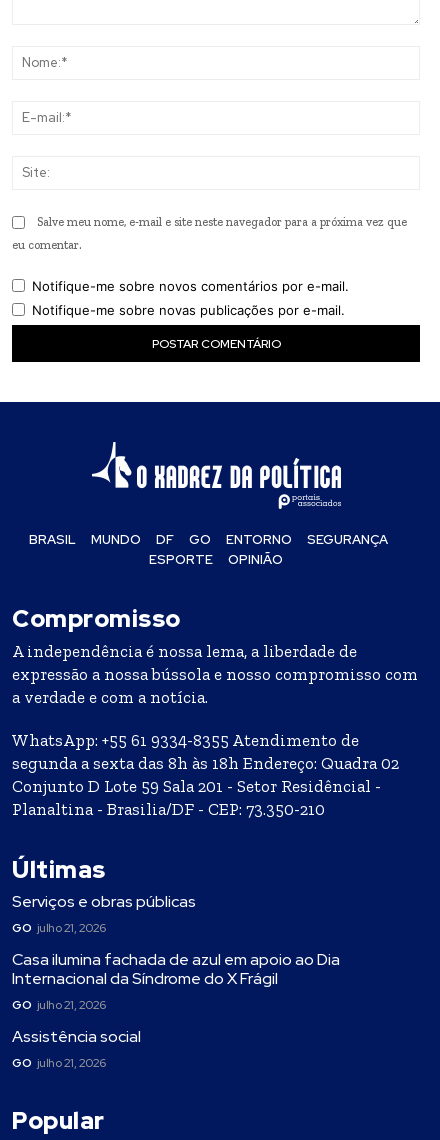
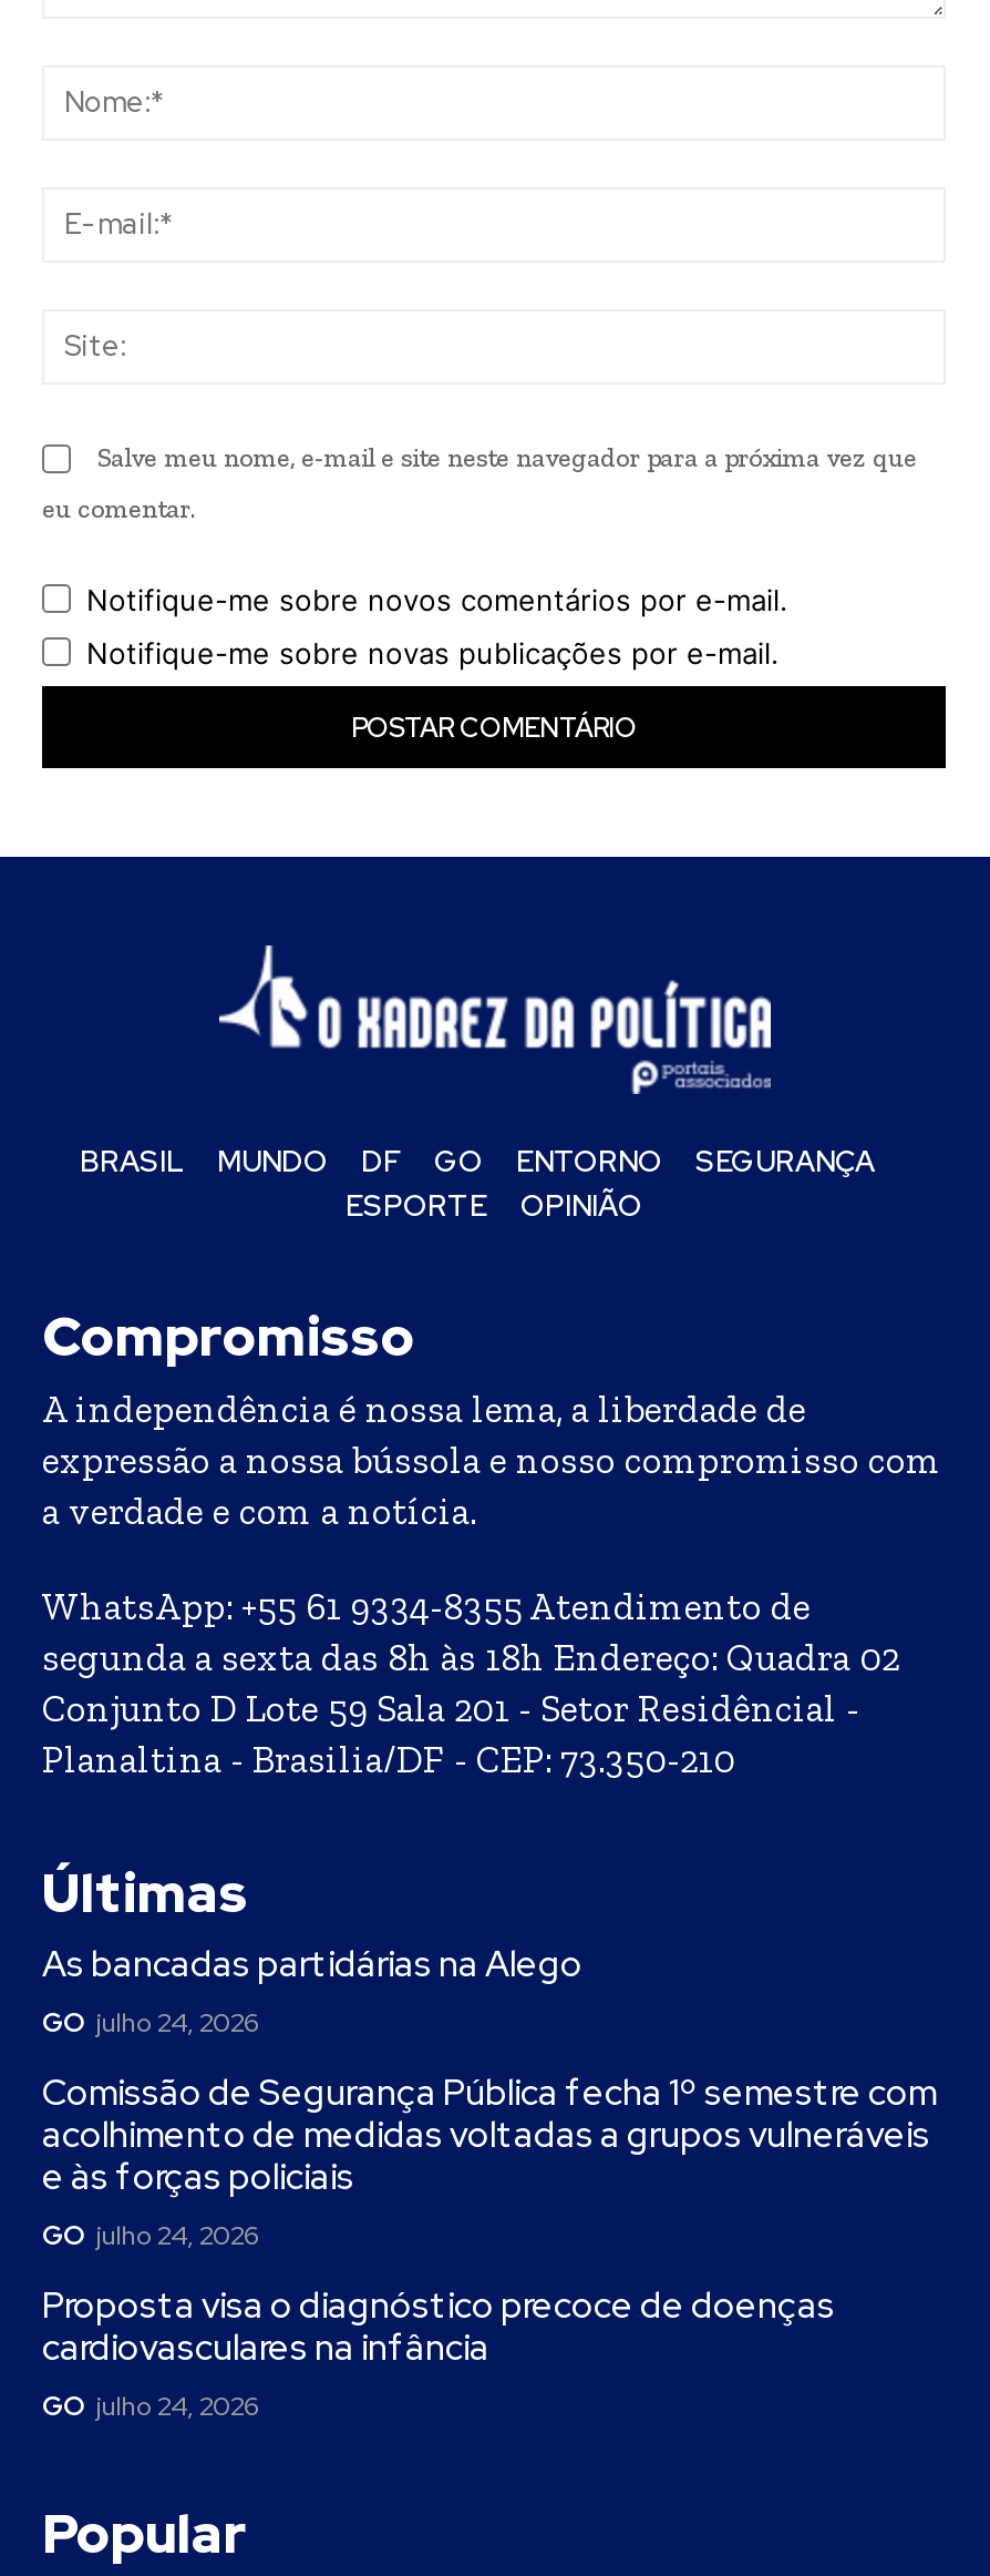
- Serviços e obras públicas
- GO julho 21, 2026
+ As bancadas partidárias na Alego
+ GO julho 24, 2026

- Casa ilumina fachada de azul em apoio ao Dia
- Internacional da Síndrome do X Frágil
- GO julho 21, 2026
+ Comissão de Segurança Pública fecha 1º semestre com
+ acolhimento de medidas voltadas a grupos vulneráveis
+ e às forças policiais
+ GO julho 24, 2026

- Assistência social
- GO julho 21, 2026
+ Proposta visa o diagnóstico precoce de doenças
+ cardiovasculares na infância
+ GO julho 24, 2026
